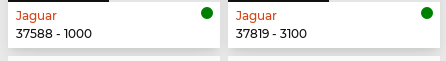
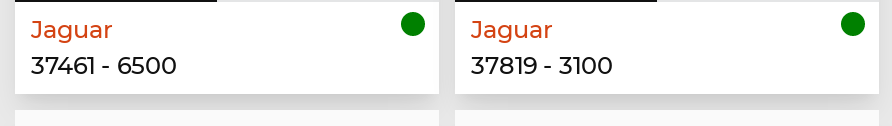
- 37588 - 1000
+ 37461 - 6500
